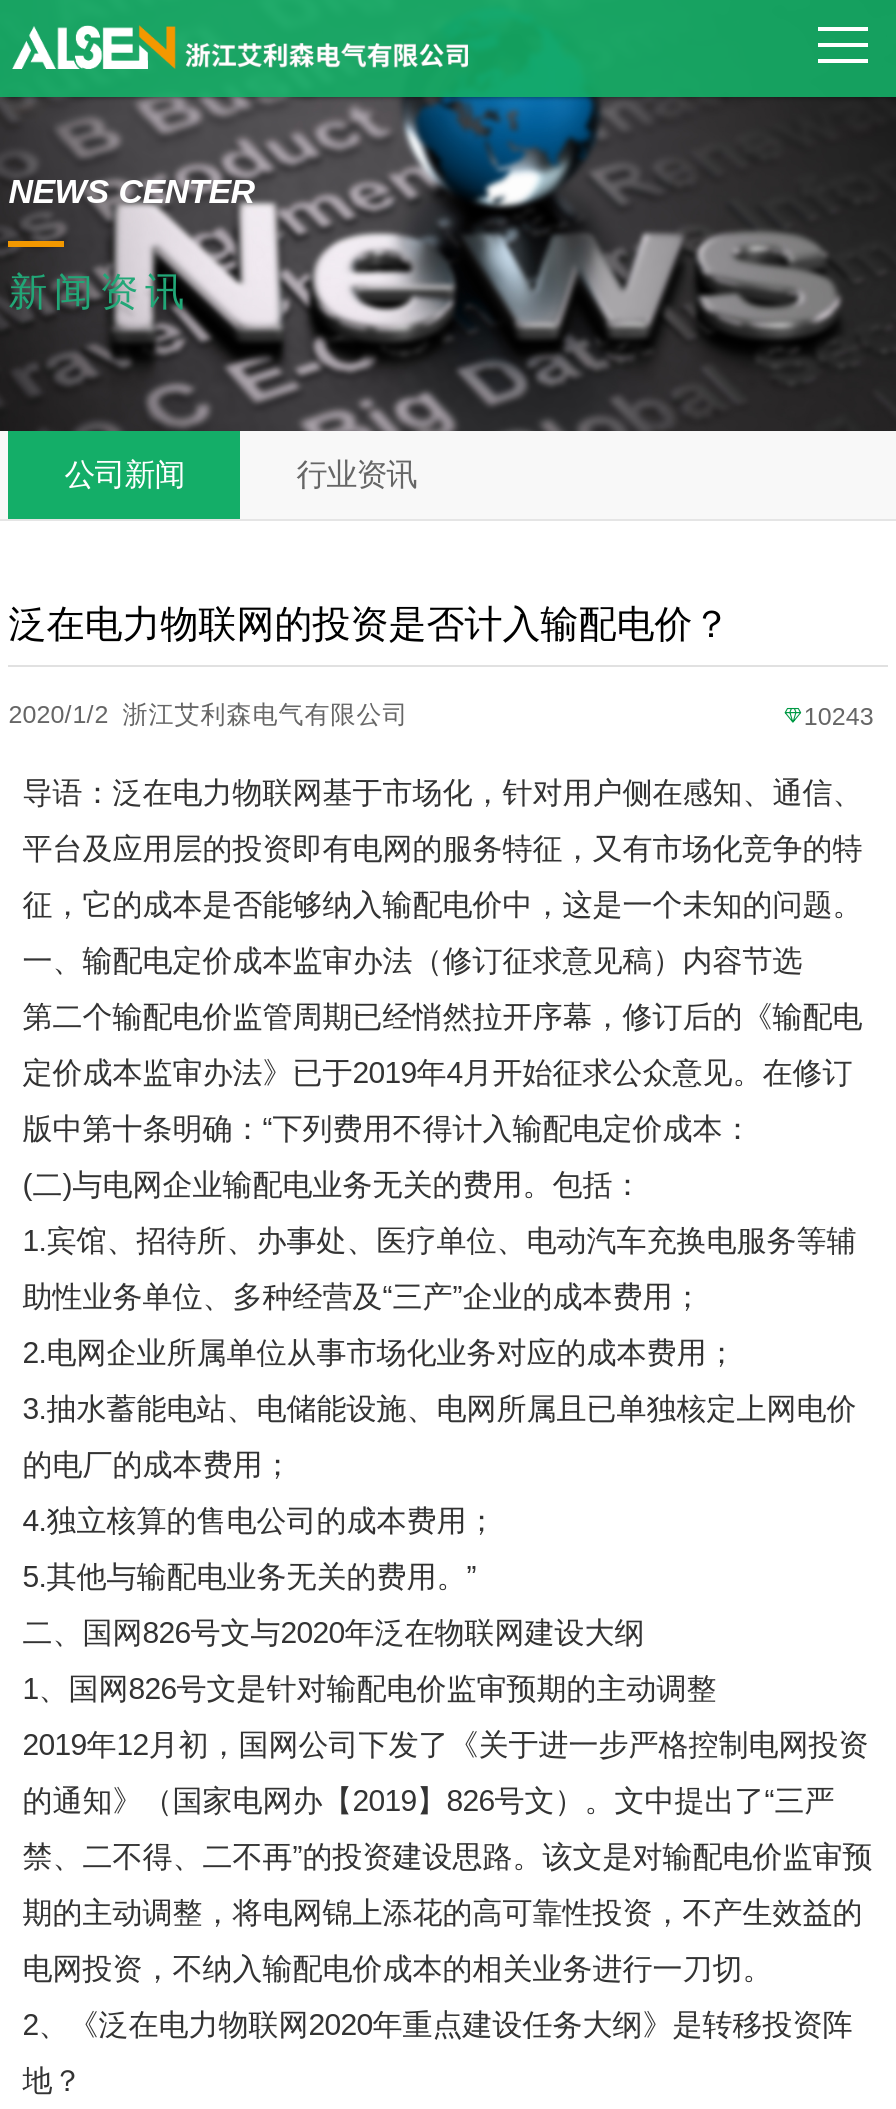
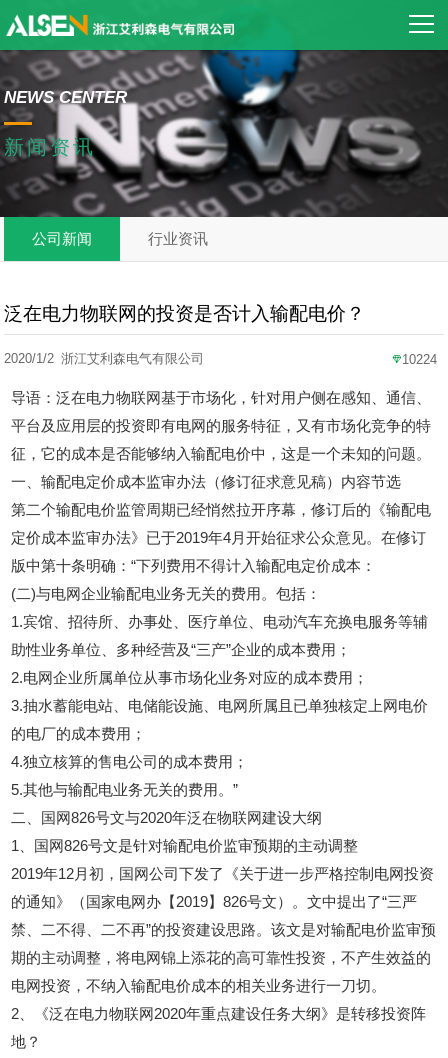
- 10243
+ 10224
